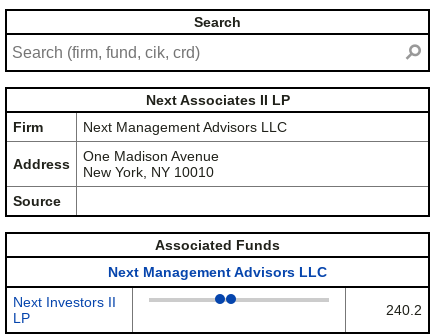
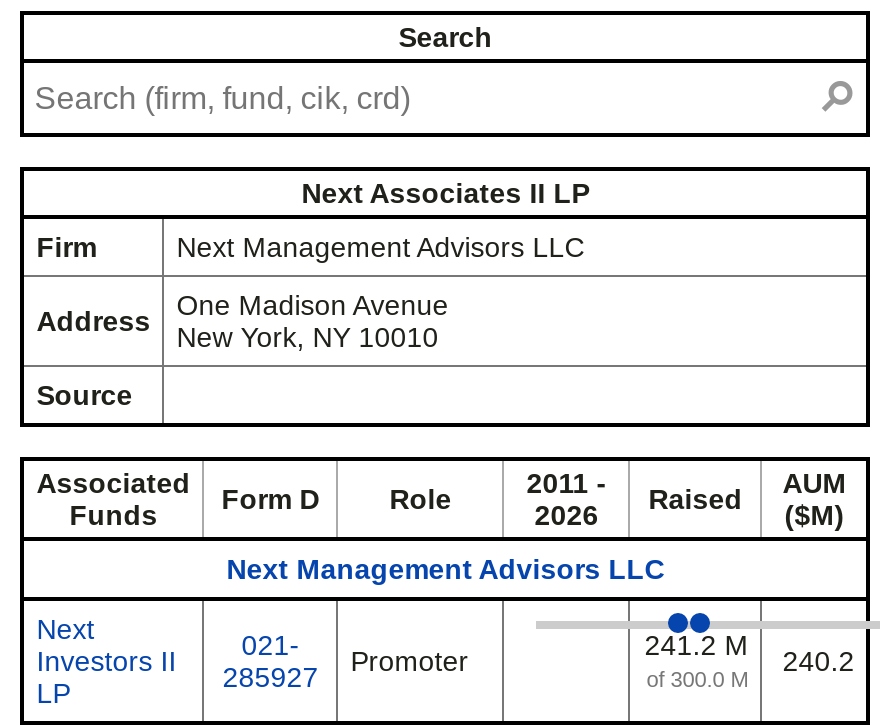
- Associated Funds
+ Associated
+ Funds
+ Form D
+ Role
+ 2011 -
+ 2026
+ Raised
+ AUM
+ ($M)

+ 021-
+ 285927
+ Promoter
+ 241.2 M
+ of 300.0 M
